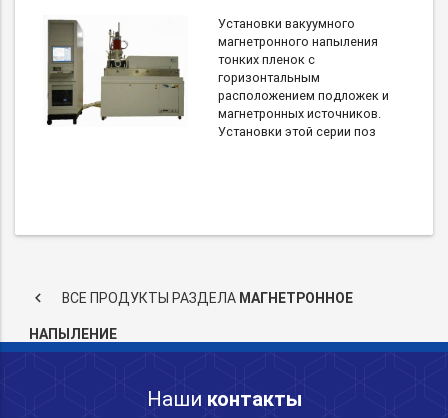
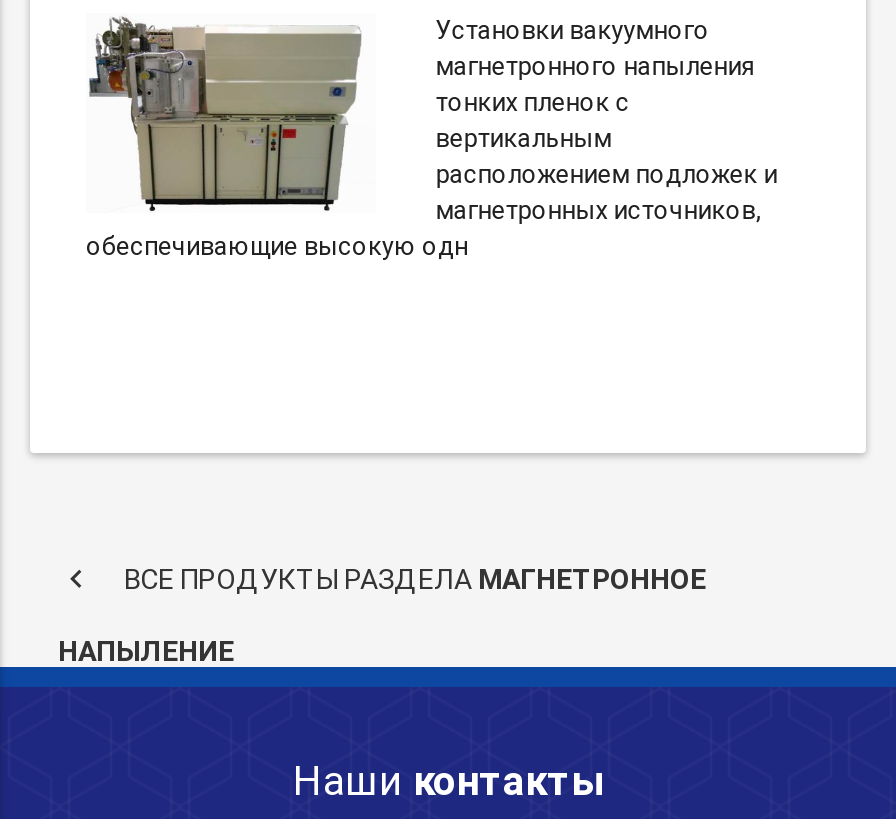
- [image]
- магнетронных источников.
- Установки этой серии поз
+ [image]
+ магнетронных источников,
+ обеспечивающие высокую одн

- горизонтальным
+ вертикальным
